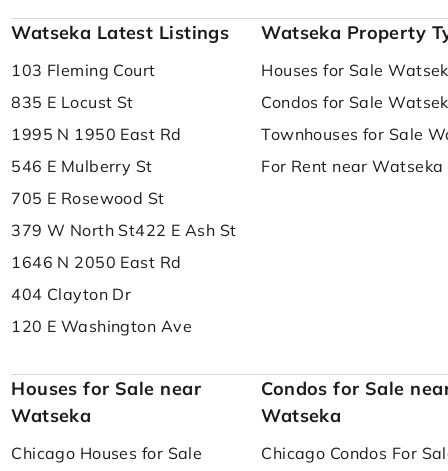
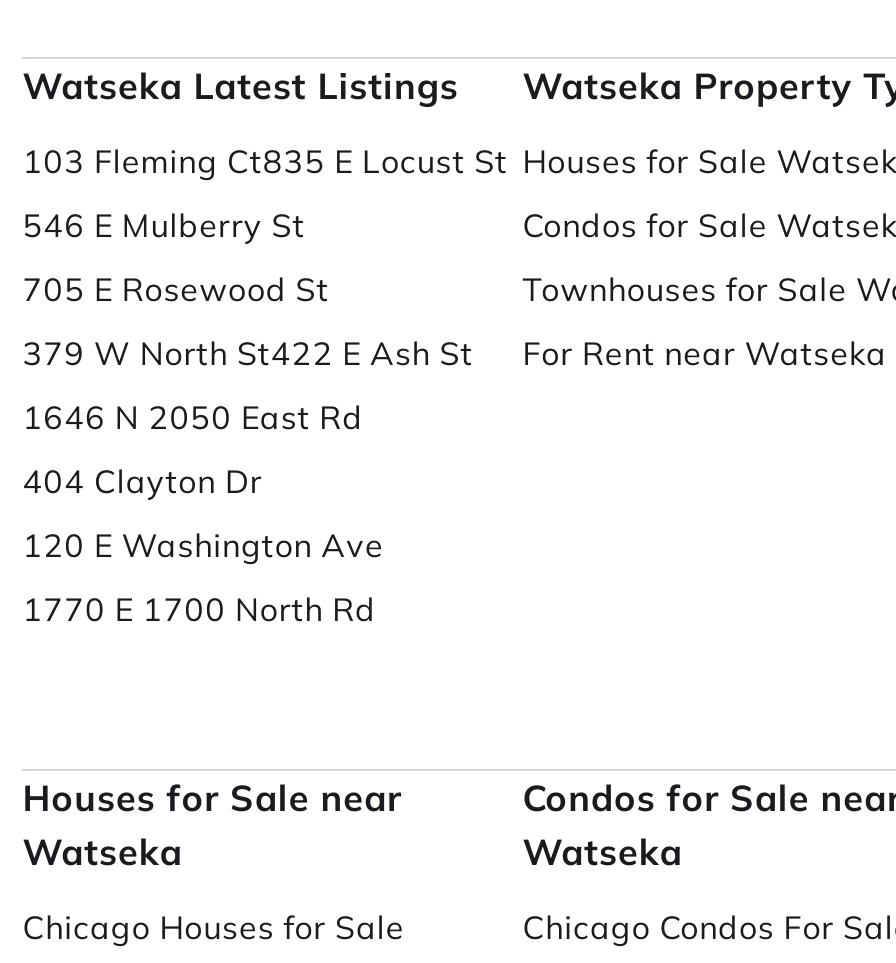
- 103 Fleming Court
- 835 E Locust St
- 1995 N 1950 East Rd
+ 103 Fleming Ct835 E Locust St

moved up: 546 E Mulberry St | 705 E Rosewood St | 379 W North St422 E Ash St | 1646 N 2050 East Rd | 404 Clayton Dr | 120 E Washington Ave

+ 1770 E 1700 North Rd
